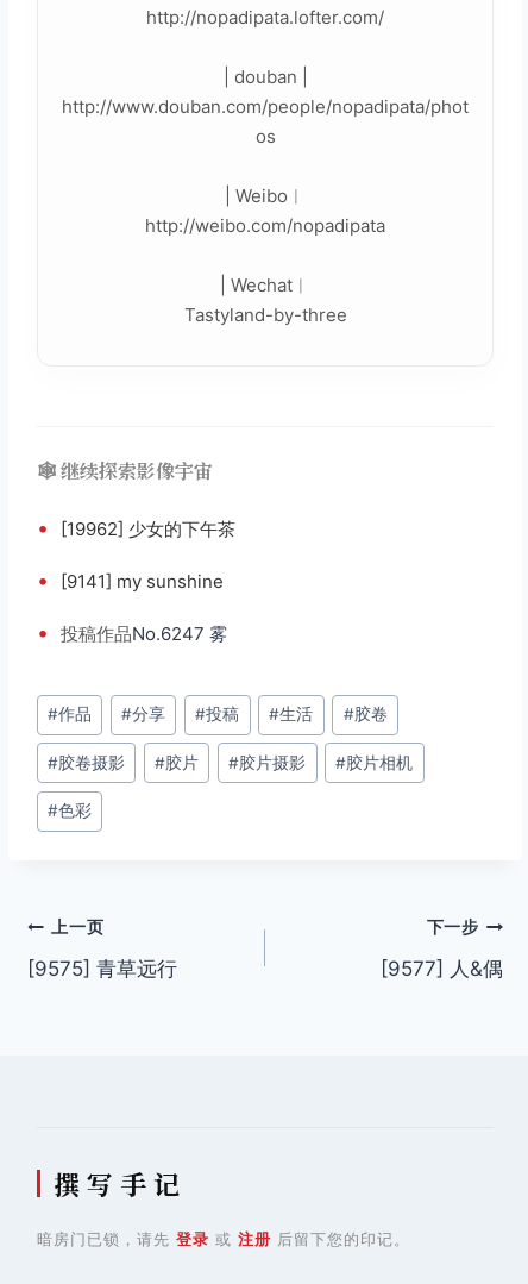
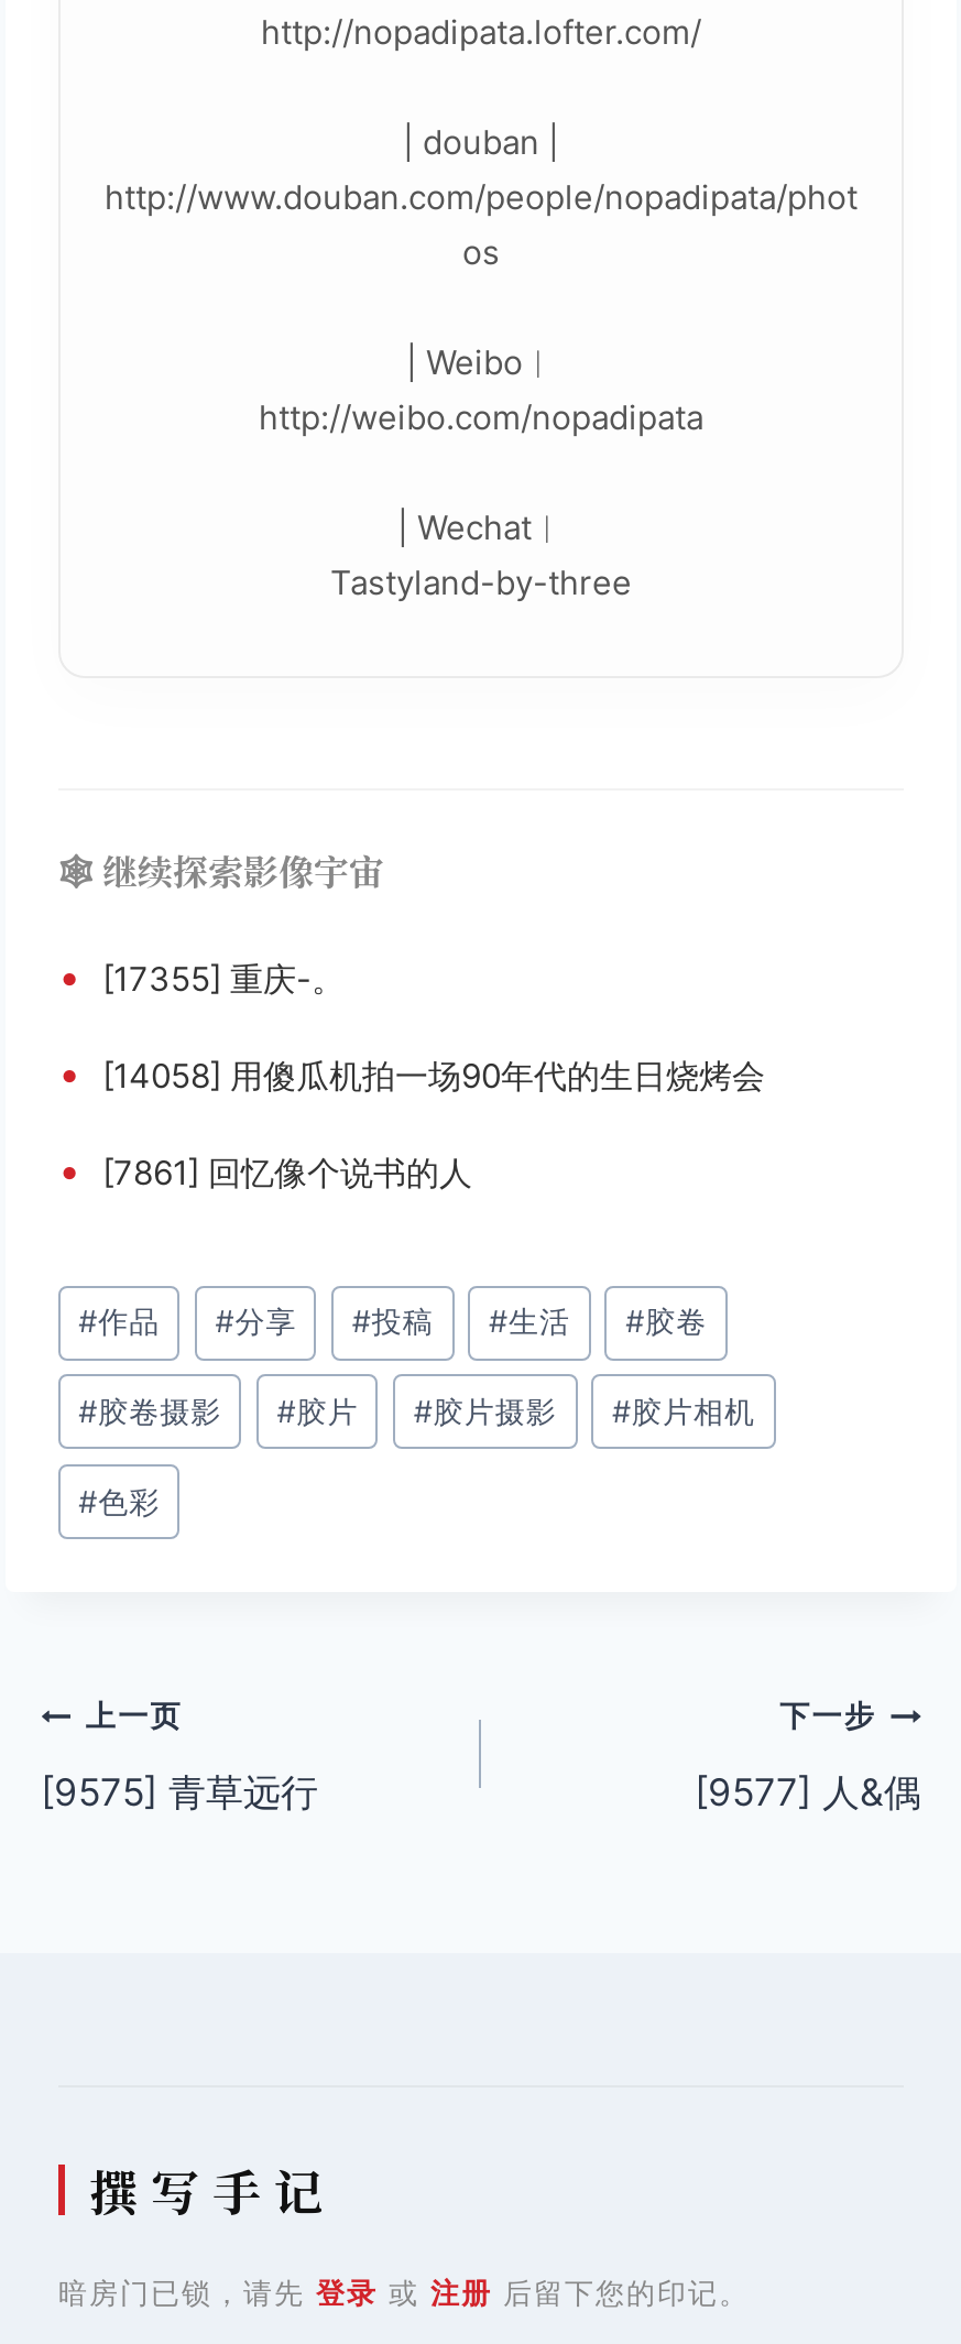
- • [19962] 少女的下午茶
+ • [17355] 重庆-。

- • [9141] my sunshine
+ • [14058] 用傻瓜机拍一场90年代的生日烧烤会

- • 投稿作品No.6247 雾
+ • [7861] 回忆像个说书的人
